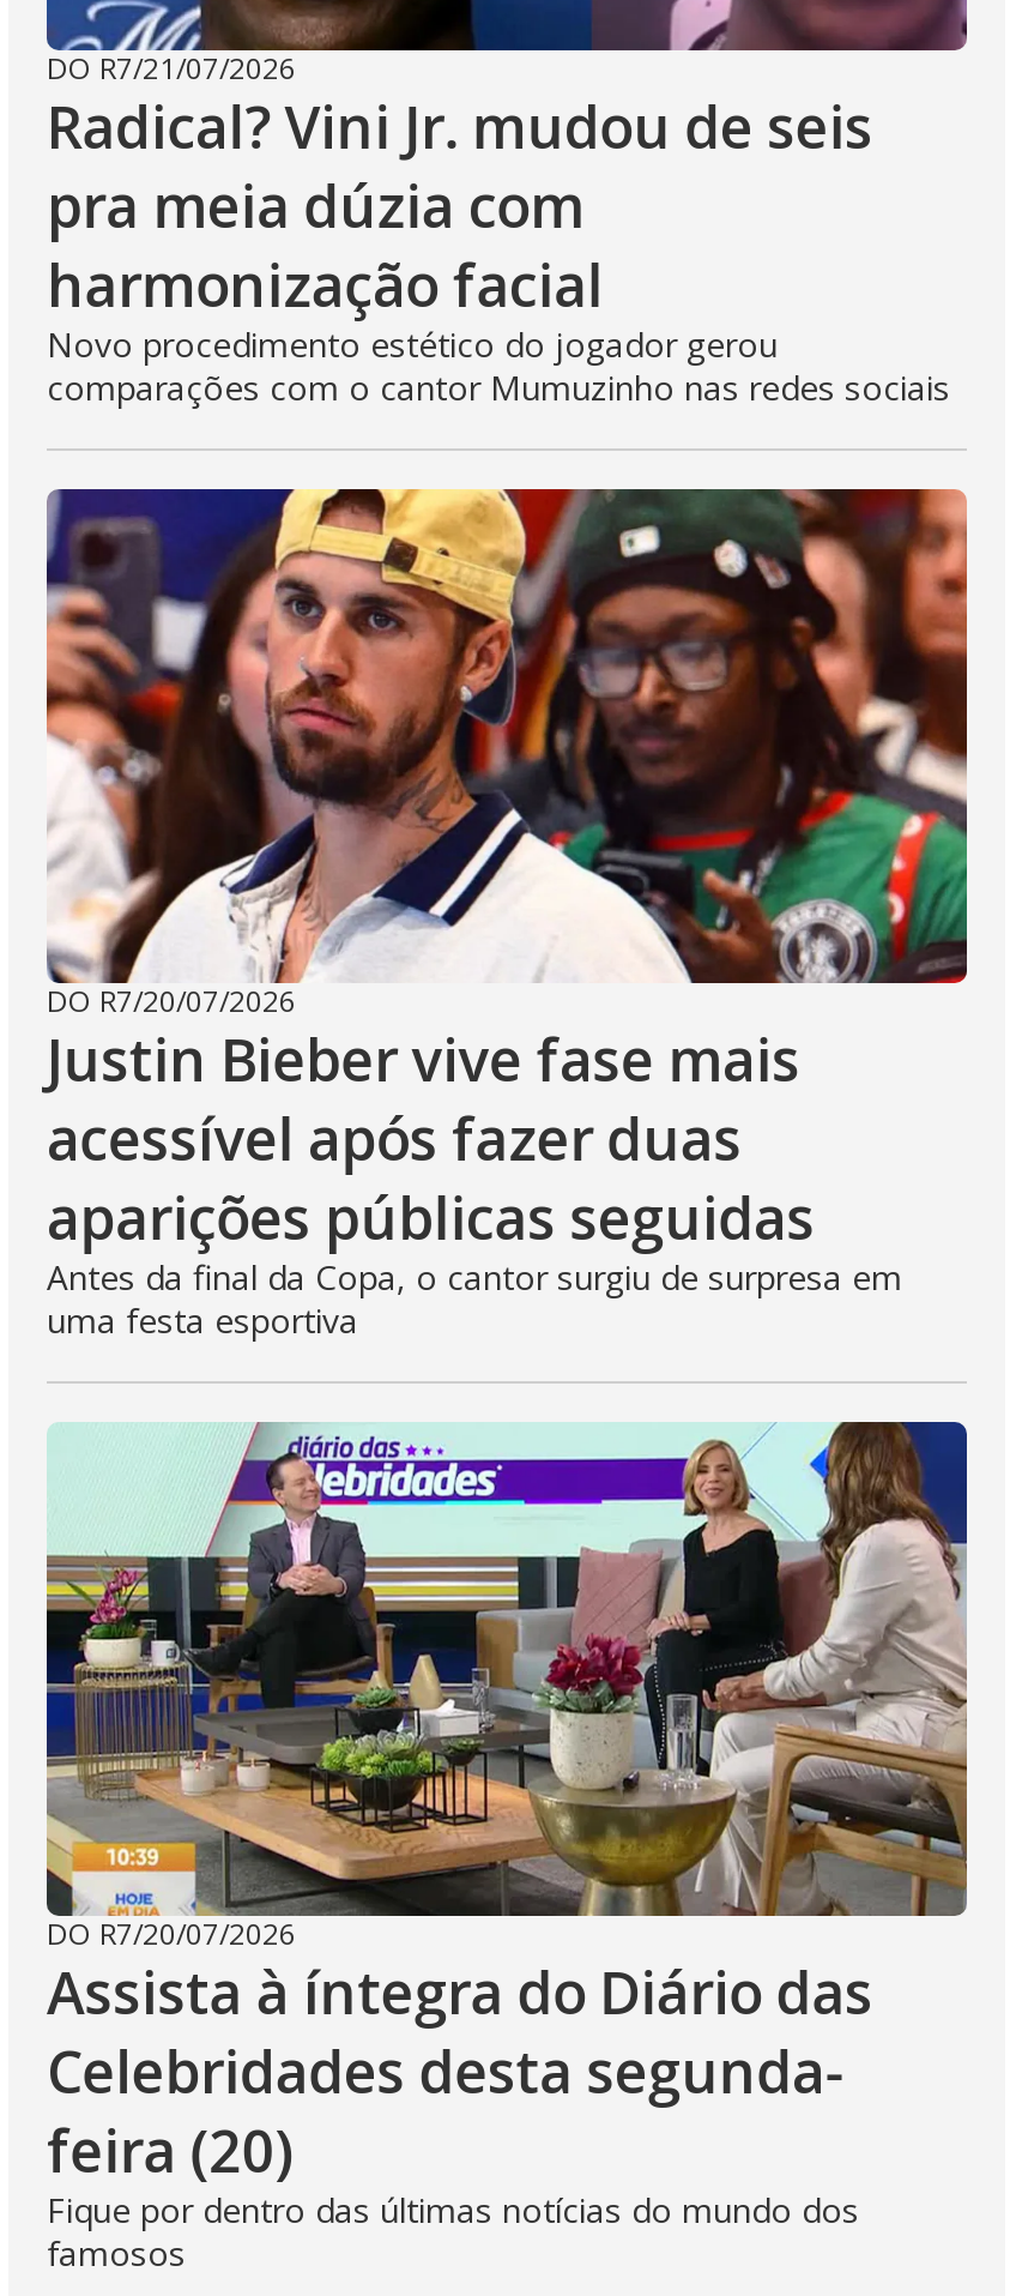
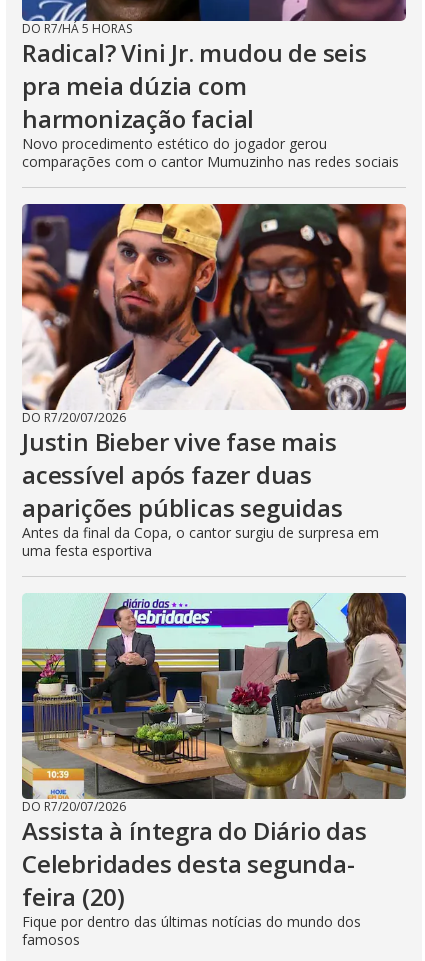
- DO R7/21/07/2026
+ DO R7/HÁ 5 HORAS
